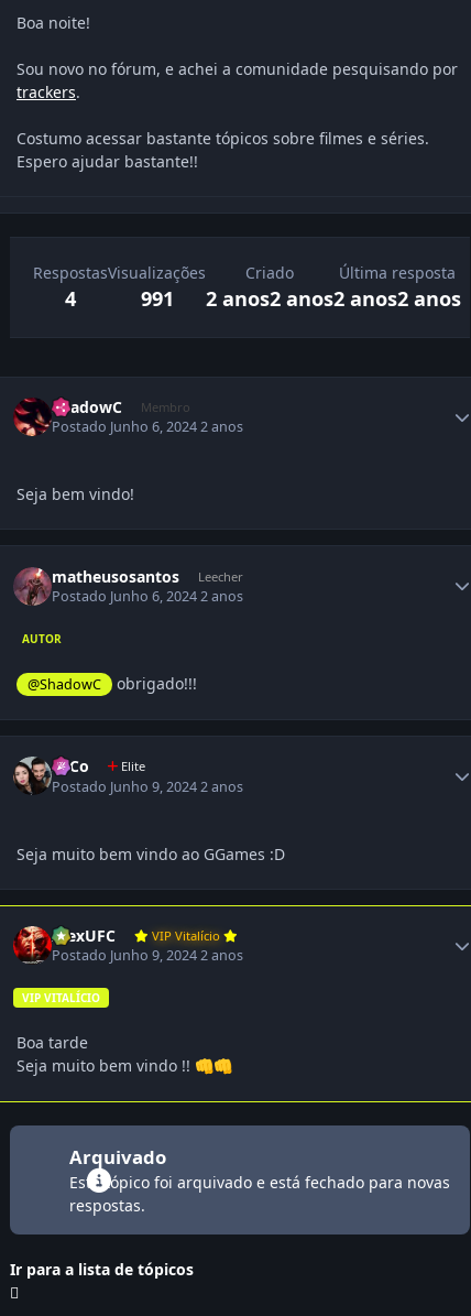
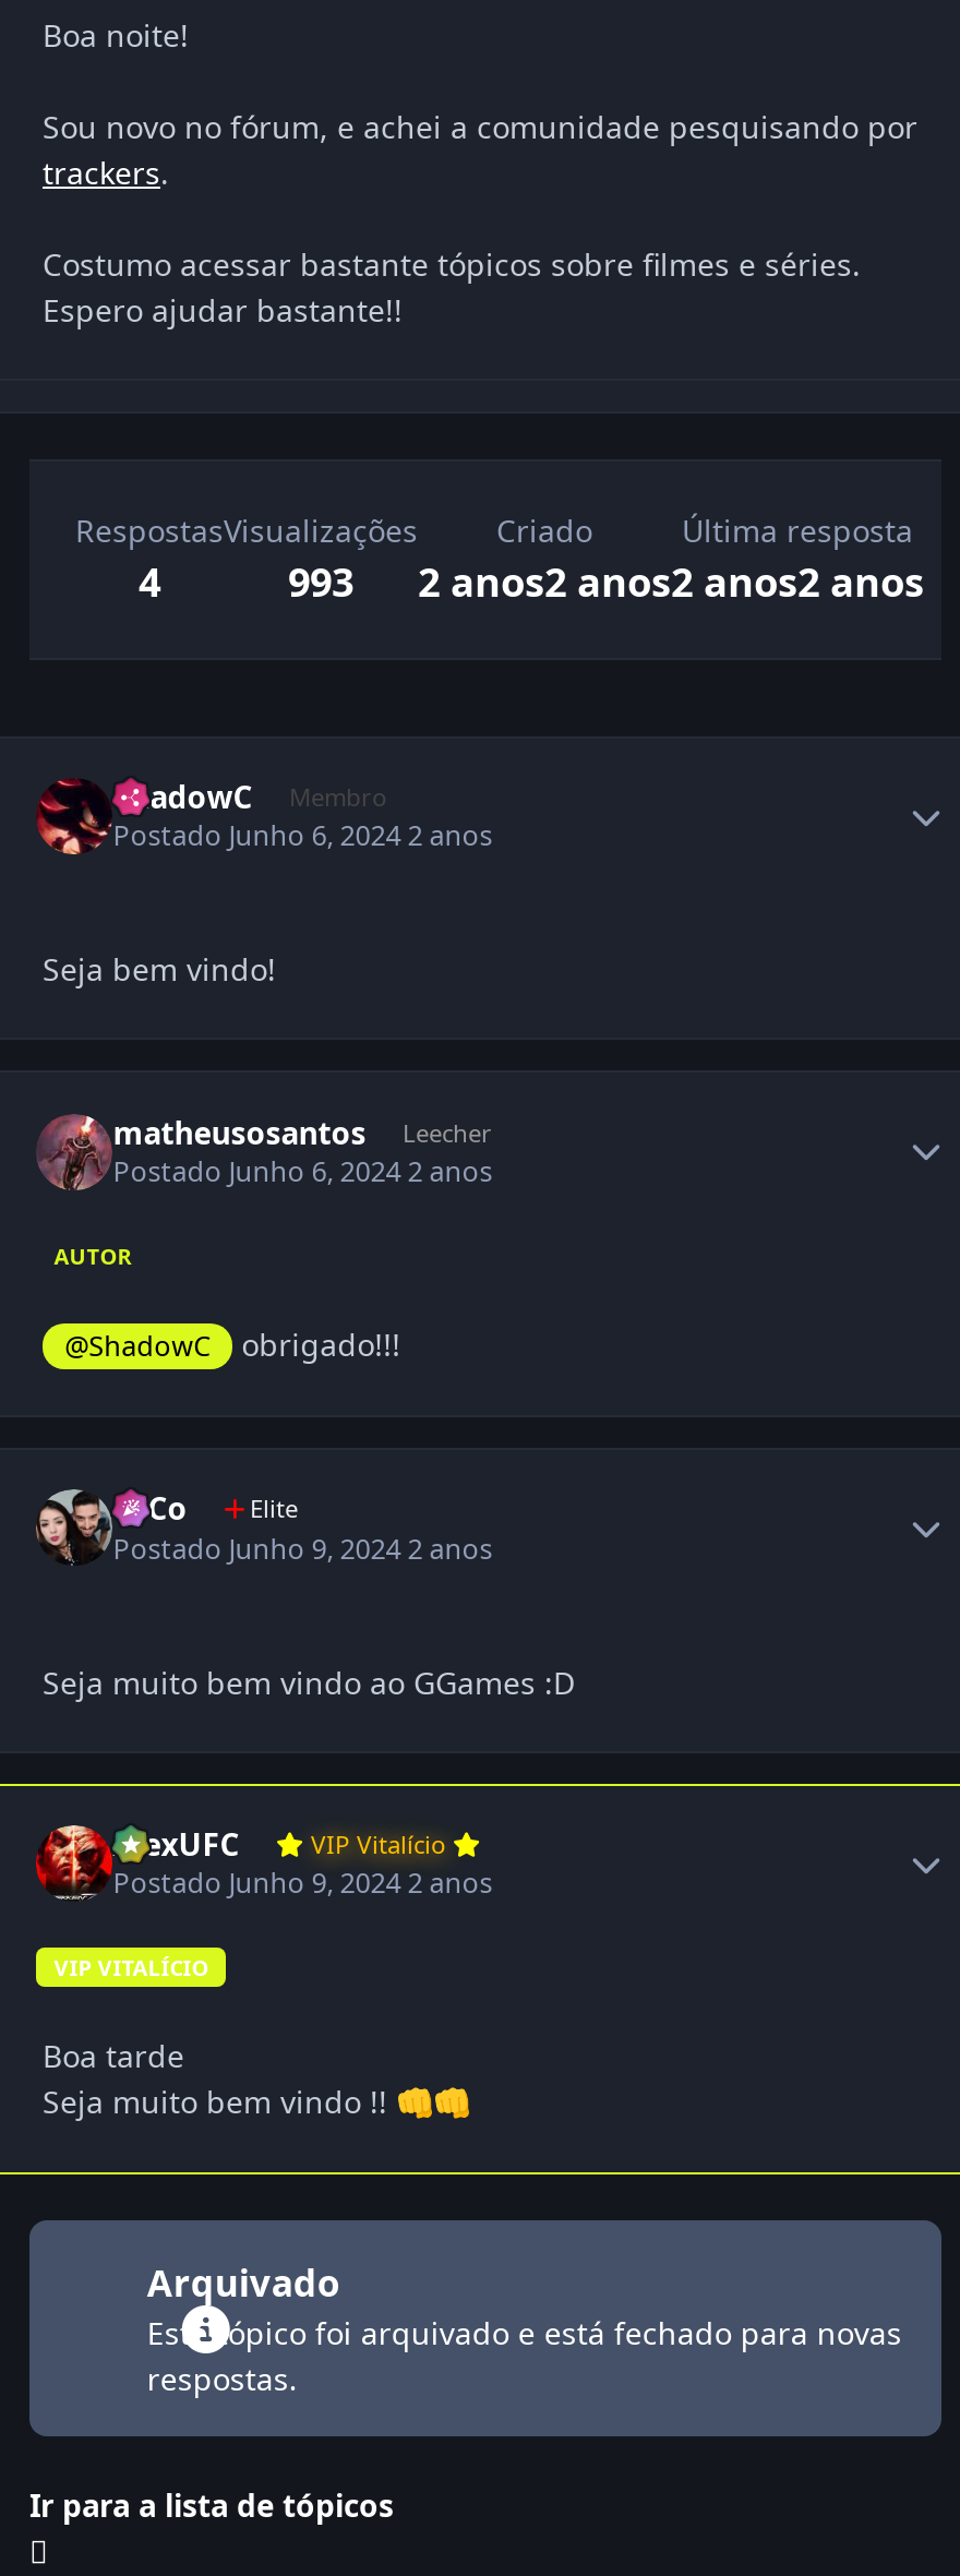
- 991 2 anos2 anos 2 anos2 anos
+ 993 2 anos2 anos 2 anos2 anos
